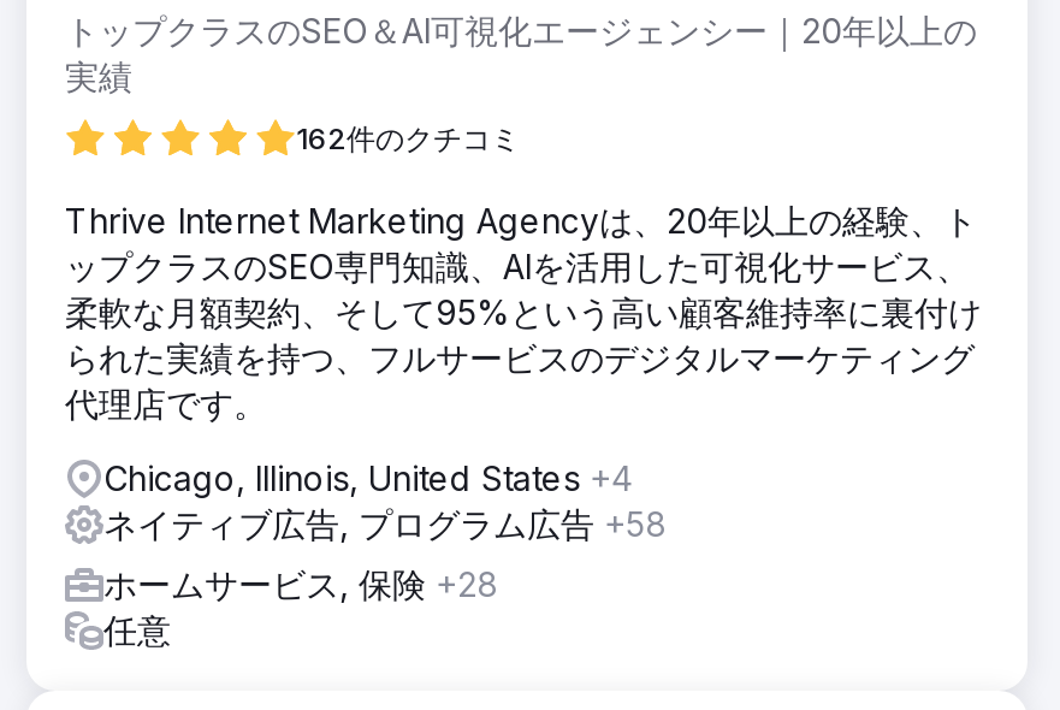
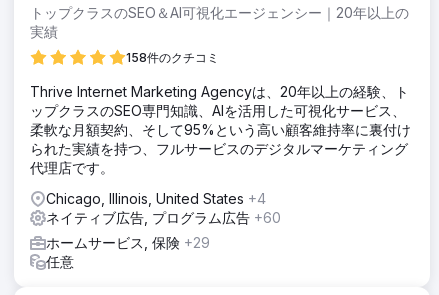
- 162件のクチコミ
+ 158件のクチコミ

- ネイティブ広告, プログラム広告+58
+ ネイティブ広告, プログラム広告+60

- ホームサービス, 保険+28
+ ホームサービス, 保険+29
